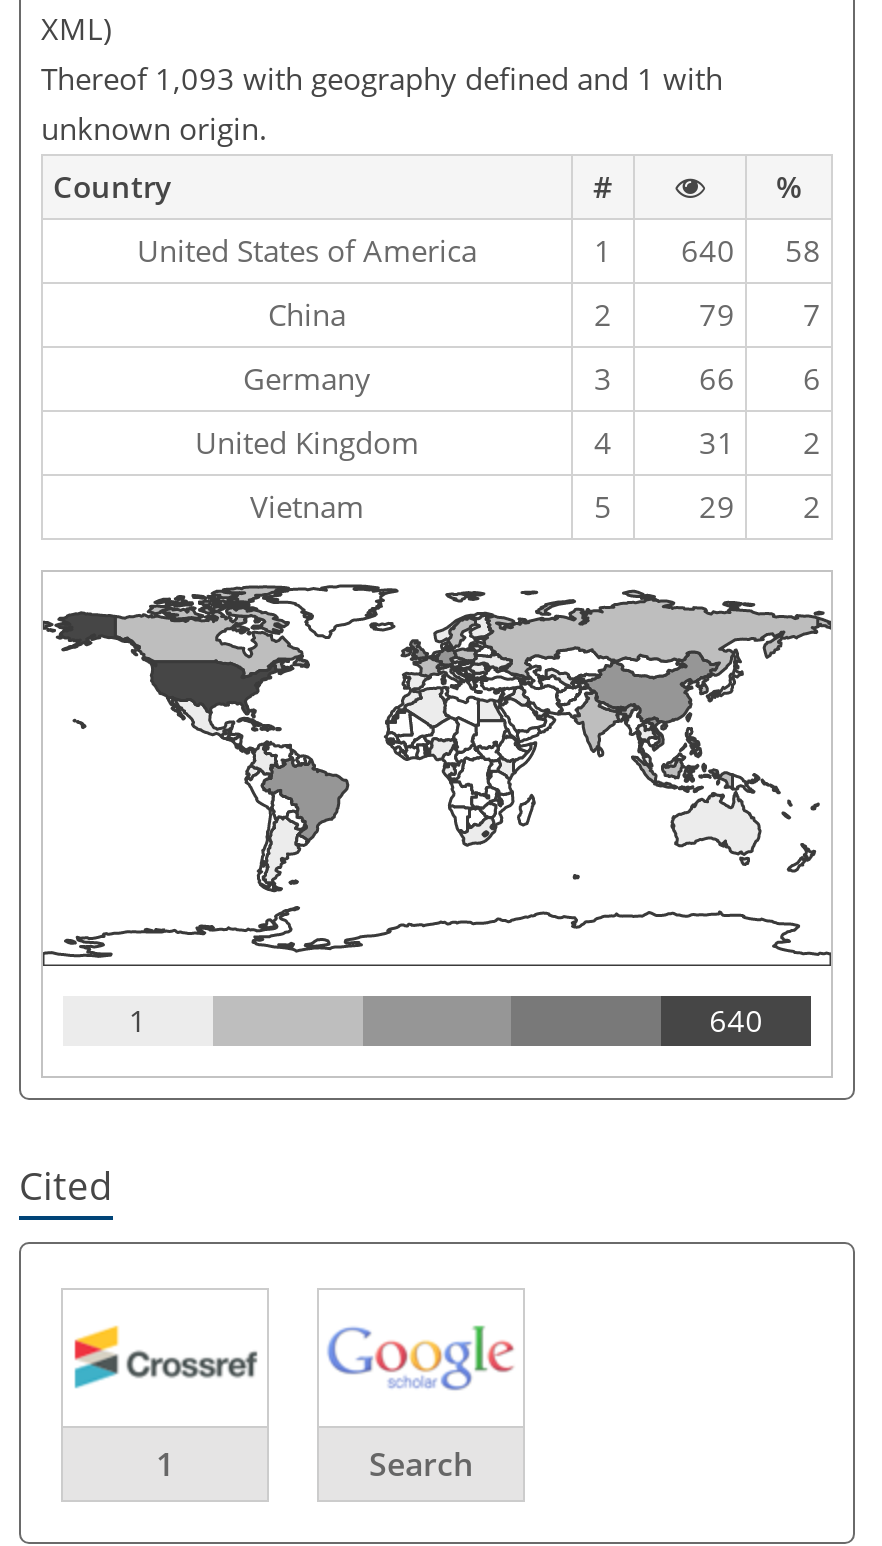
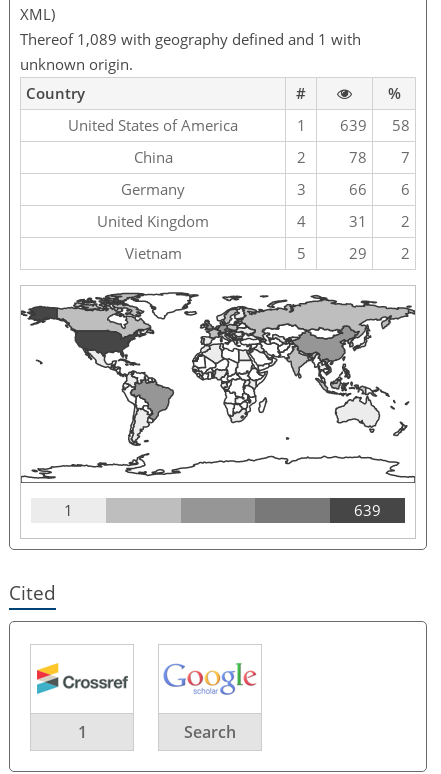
- Thereof 1,093 with geography defined and 1 with
+ Thereof 1,089 with geography defined and 1 with

- 1 640 58
+ 1 639 58

- 79 7
+ 78 7

- 640
+ 639
